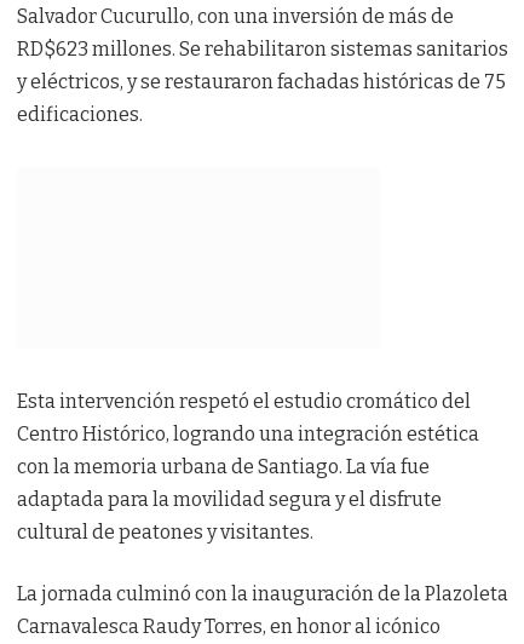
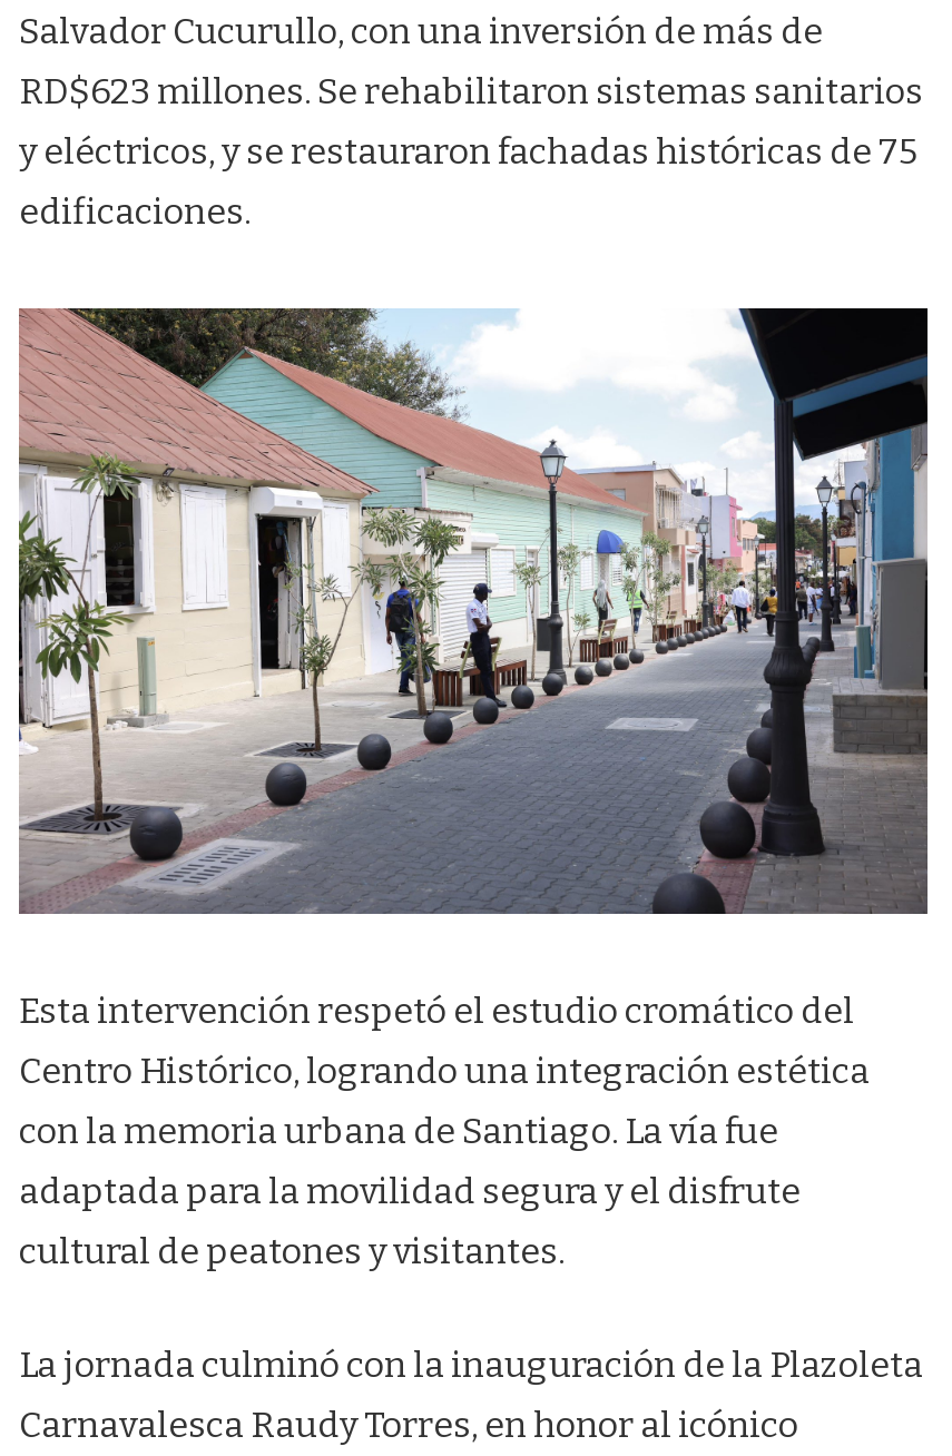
+ [image]
